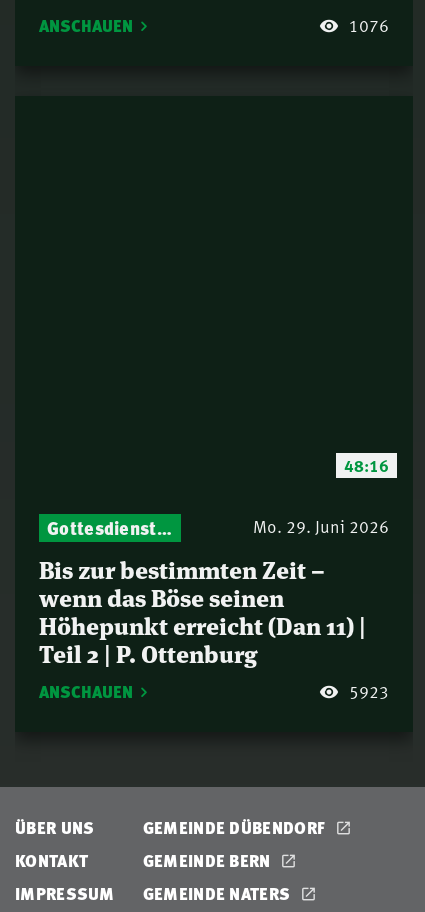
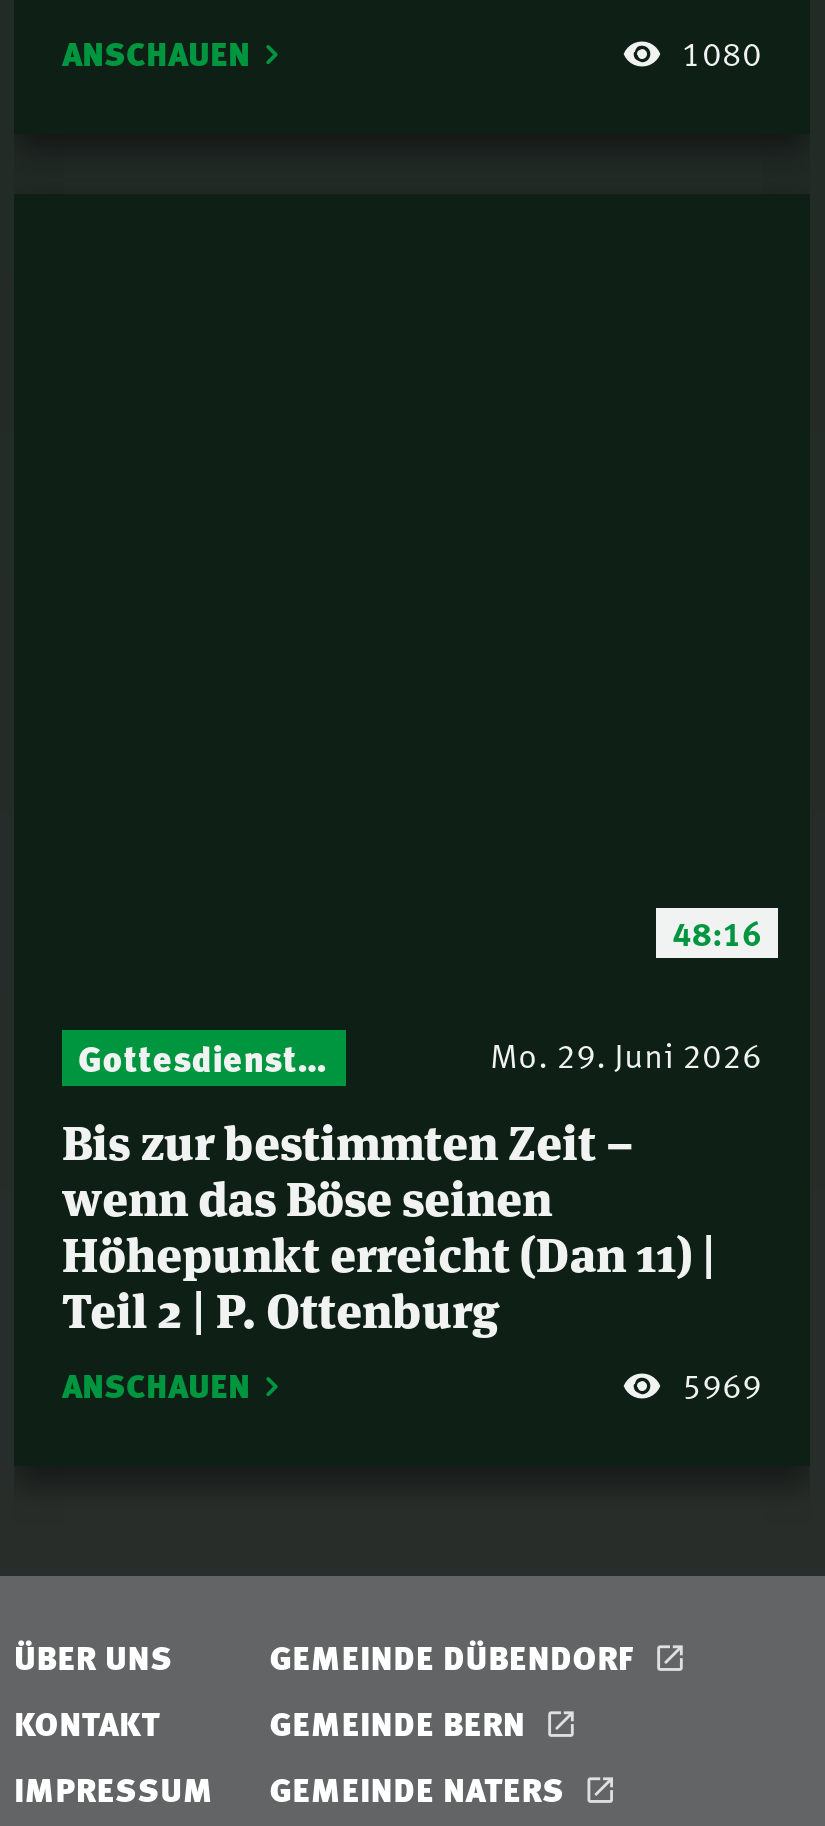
- 1076
+ 1080

- 5923
+ 5969
